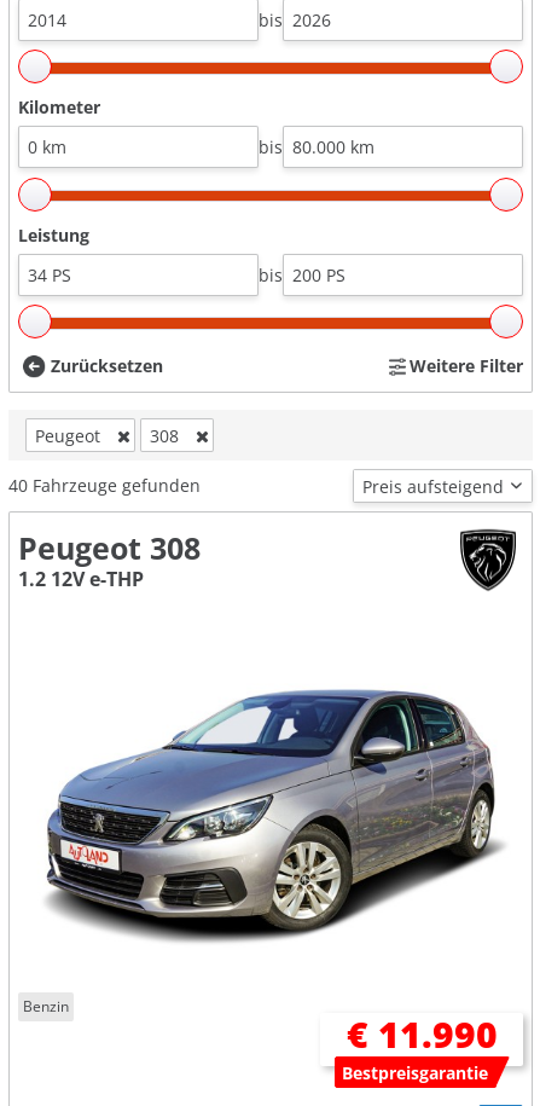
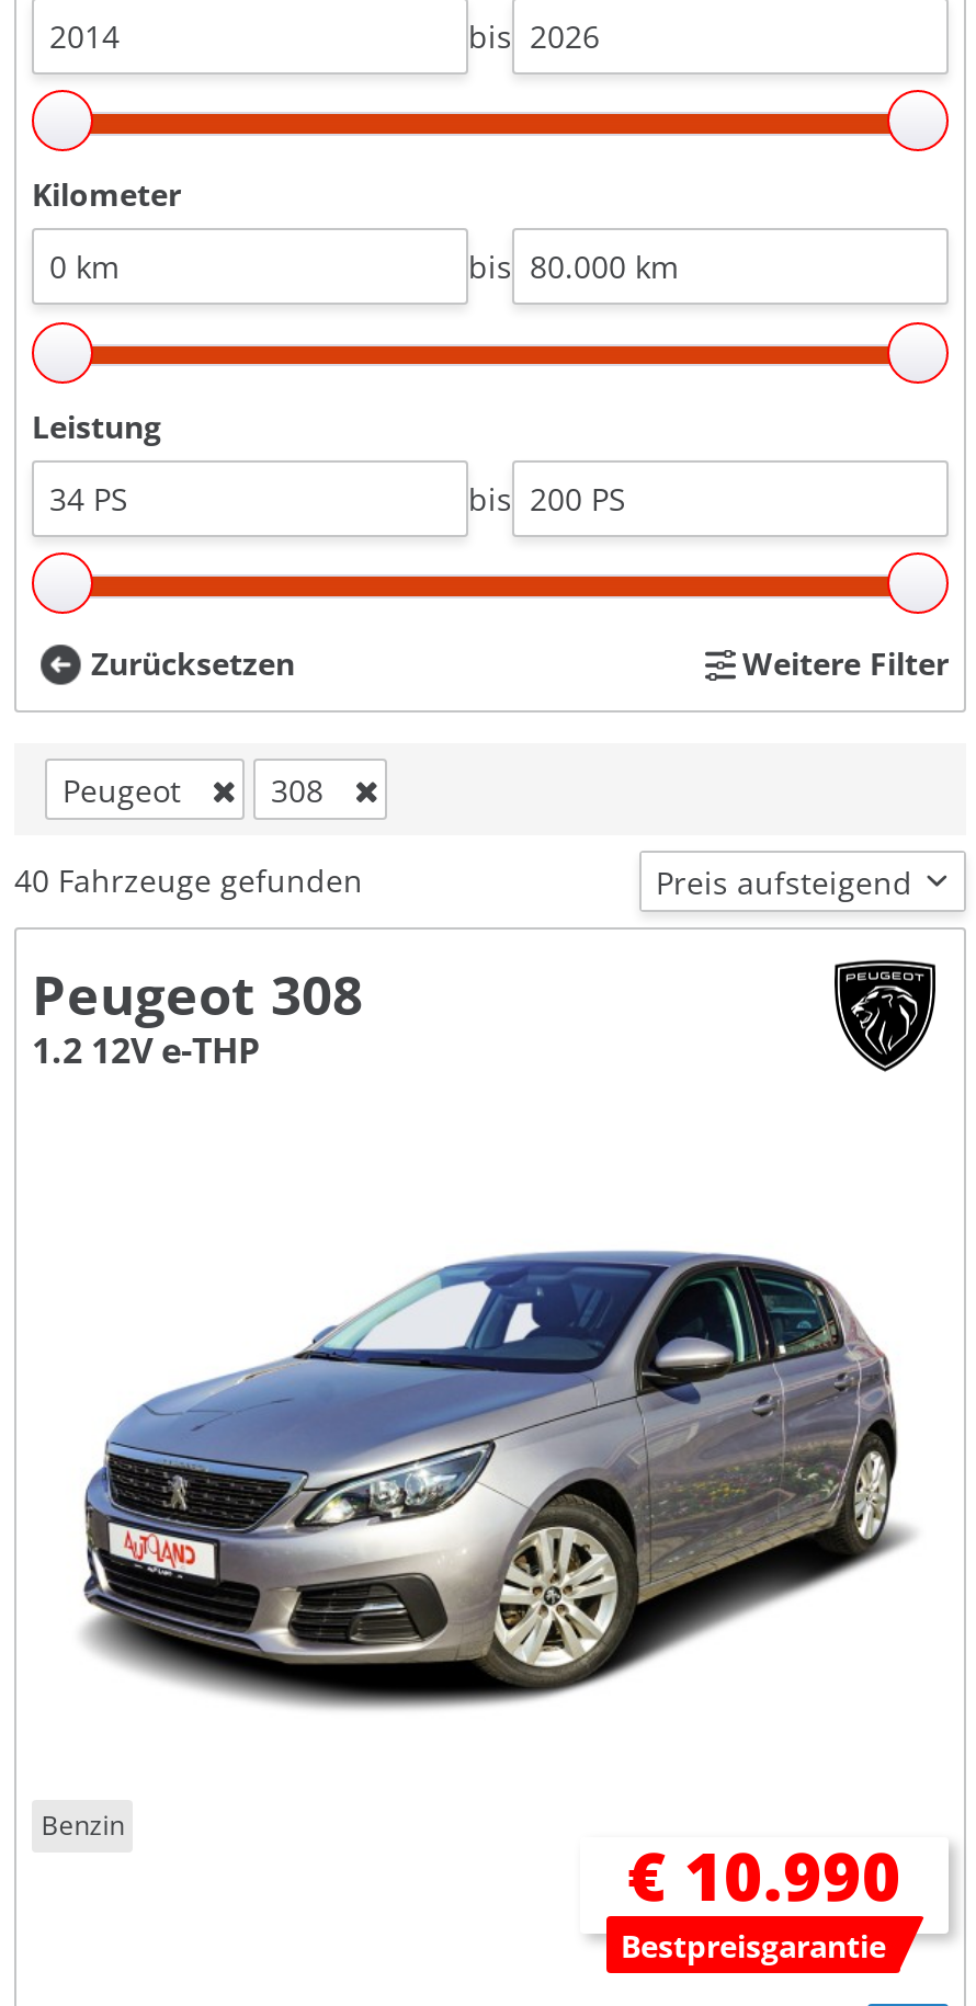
- € 11.990
+ € 10.990
